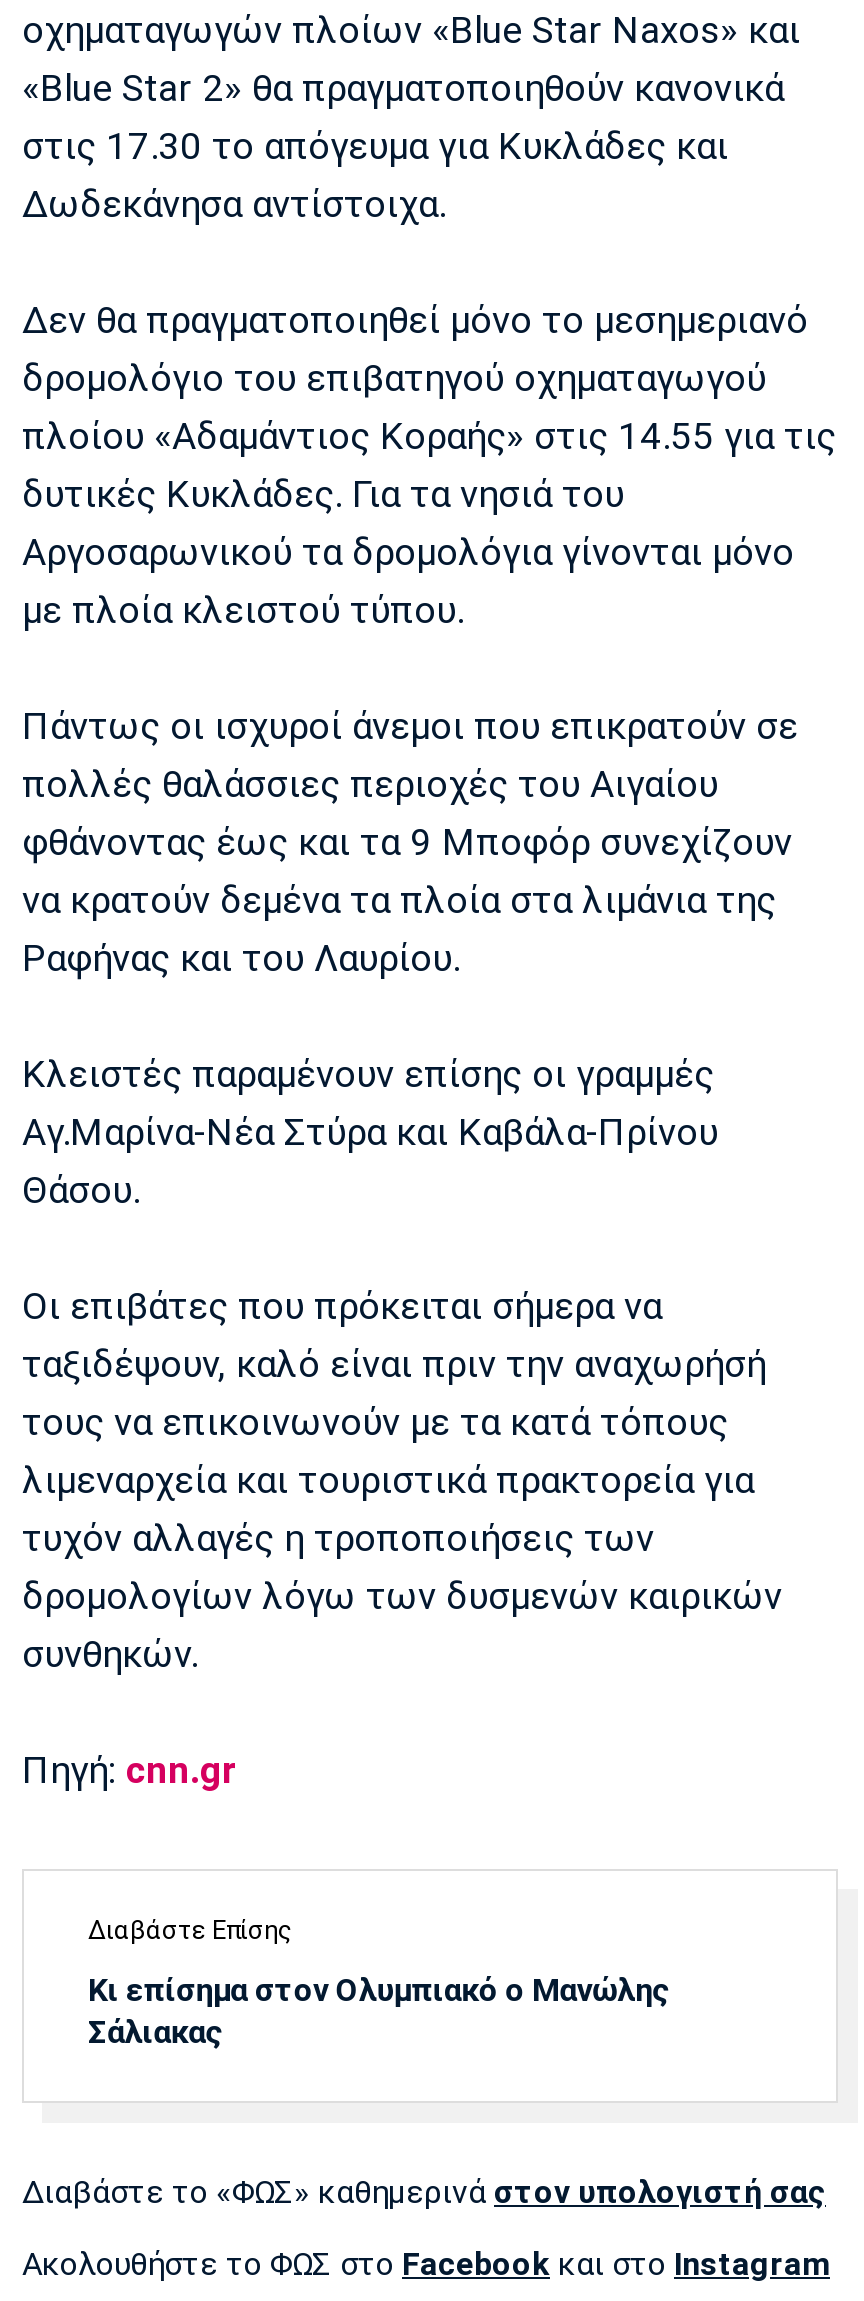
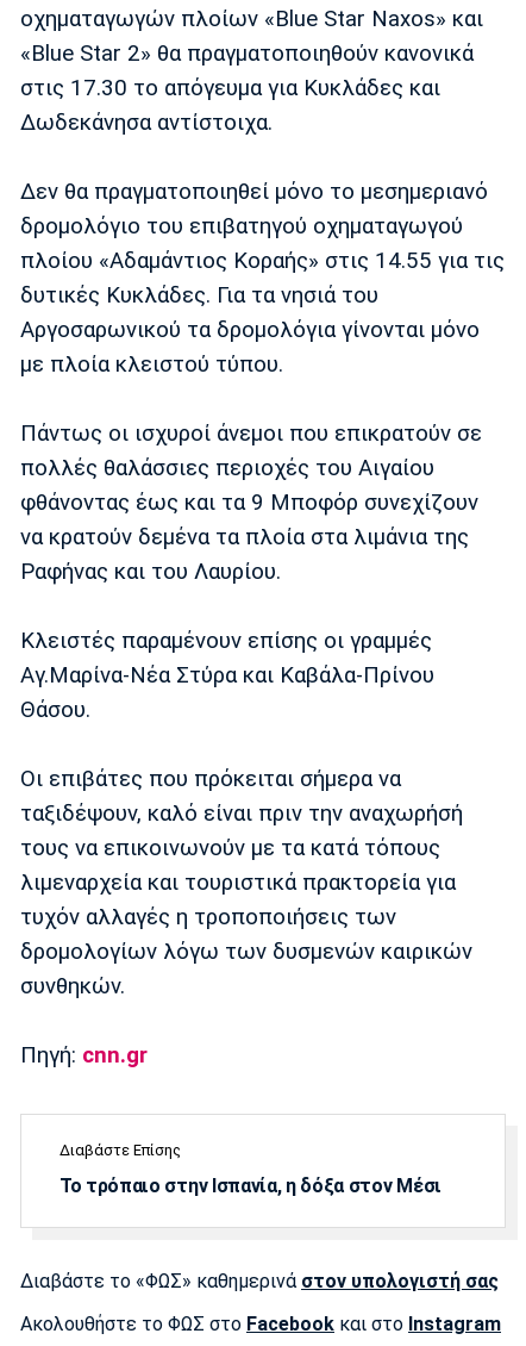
- Κι επίσημα στον Ολυμπιακό ο Μανώλης
- Σάλιακας
+ Το τρόπαιο στην Ισπανία, η δόξα στον Μέσι
